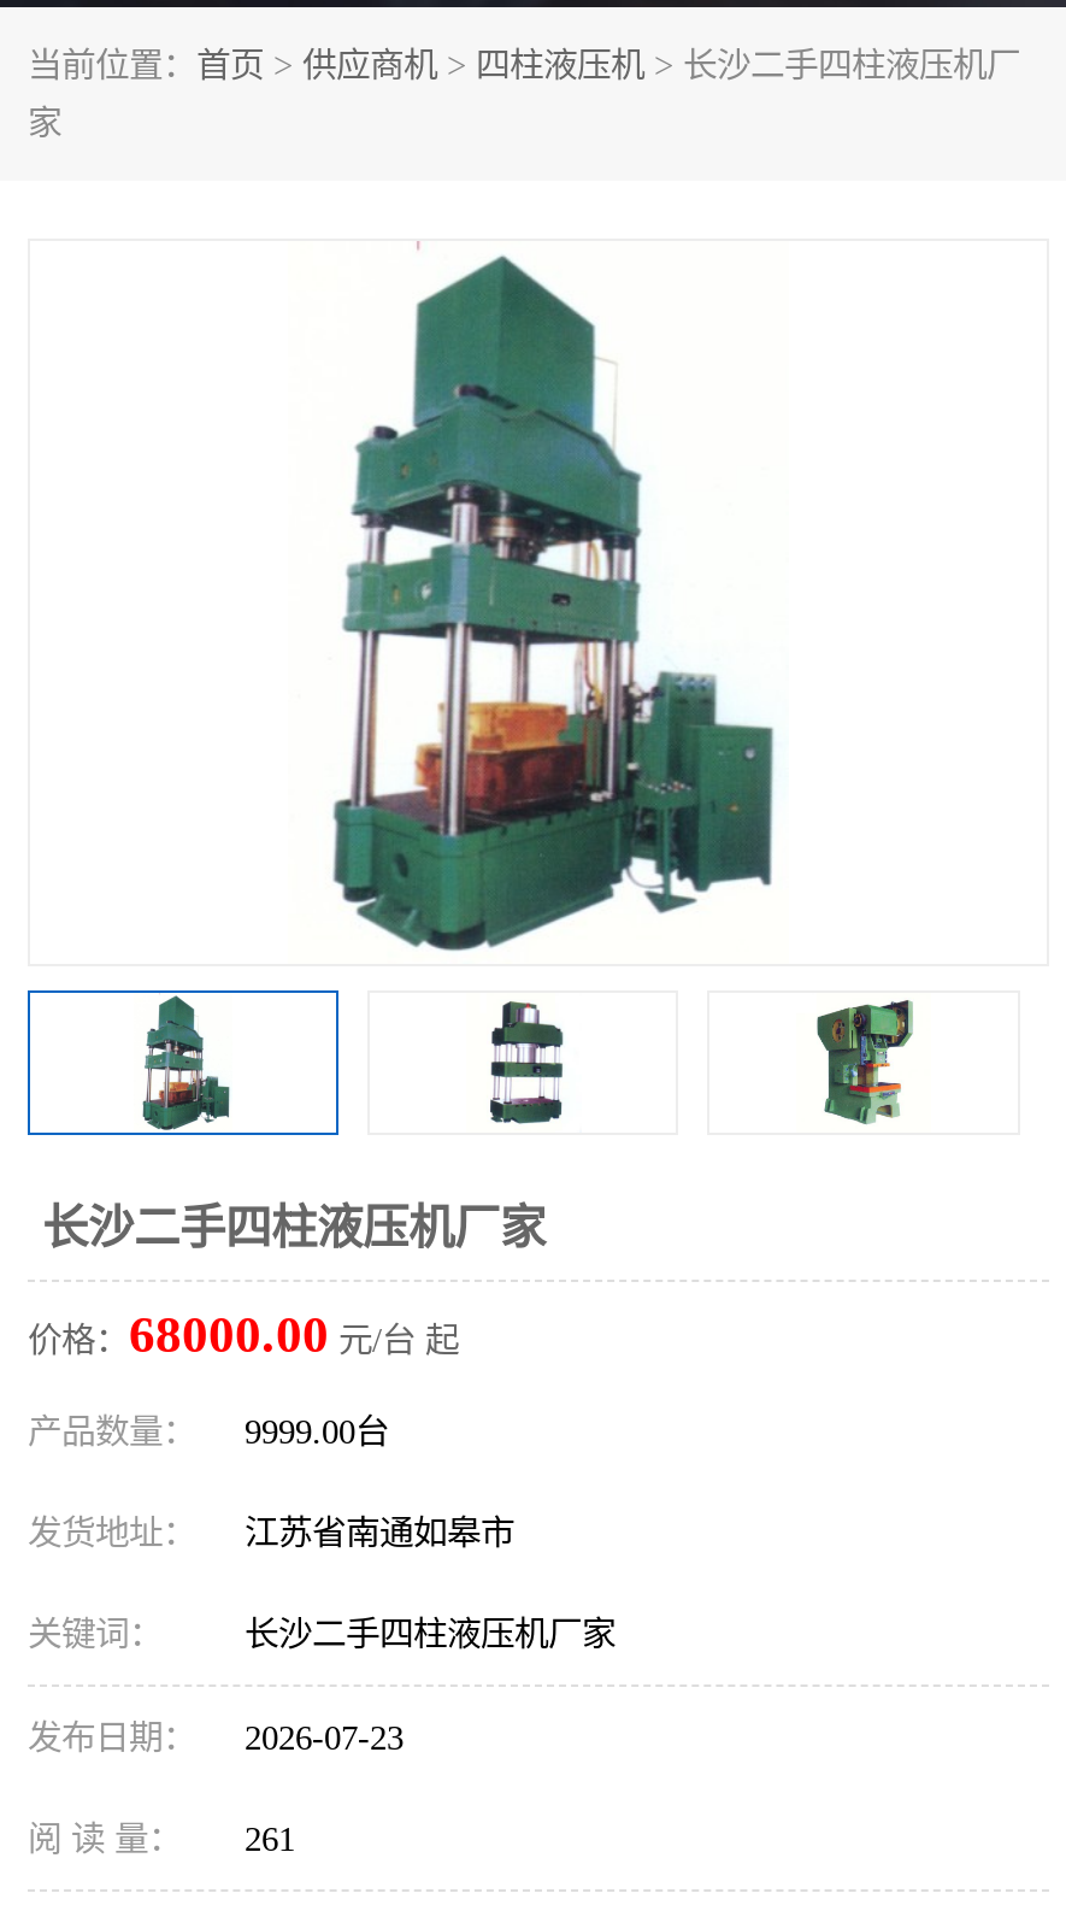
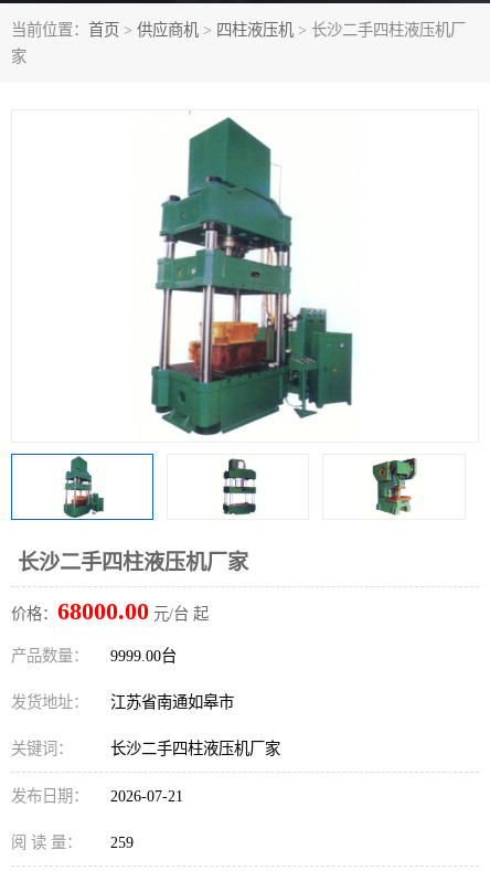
- 发布日期： 2026-07-23
+ 发布日期： 2026-07-21

- 阅 读 量： 261
+ 阅 读 量： 259
